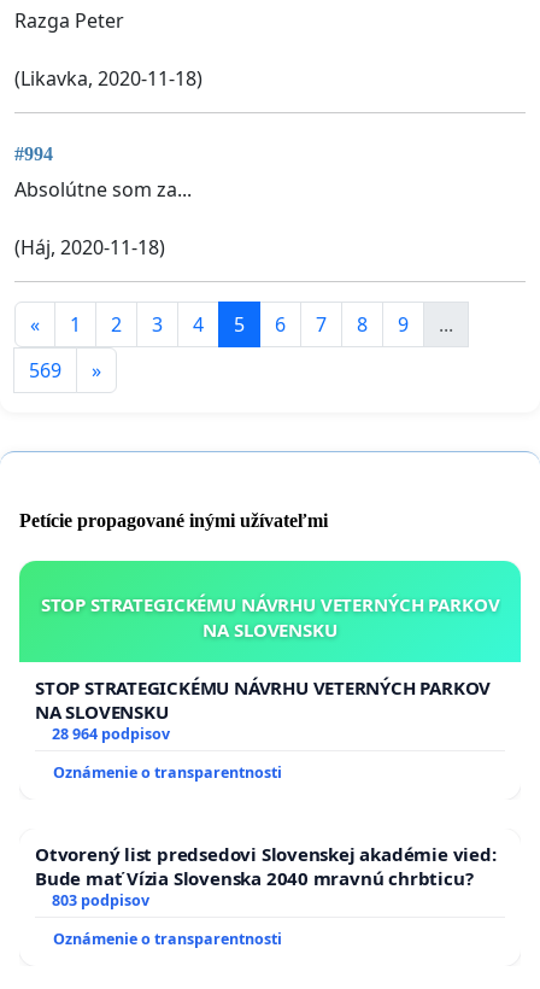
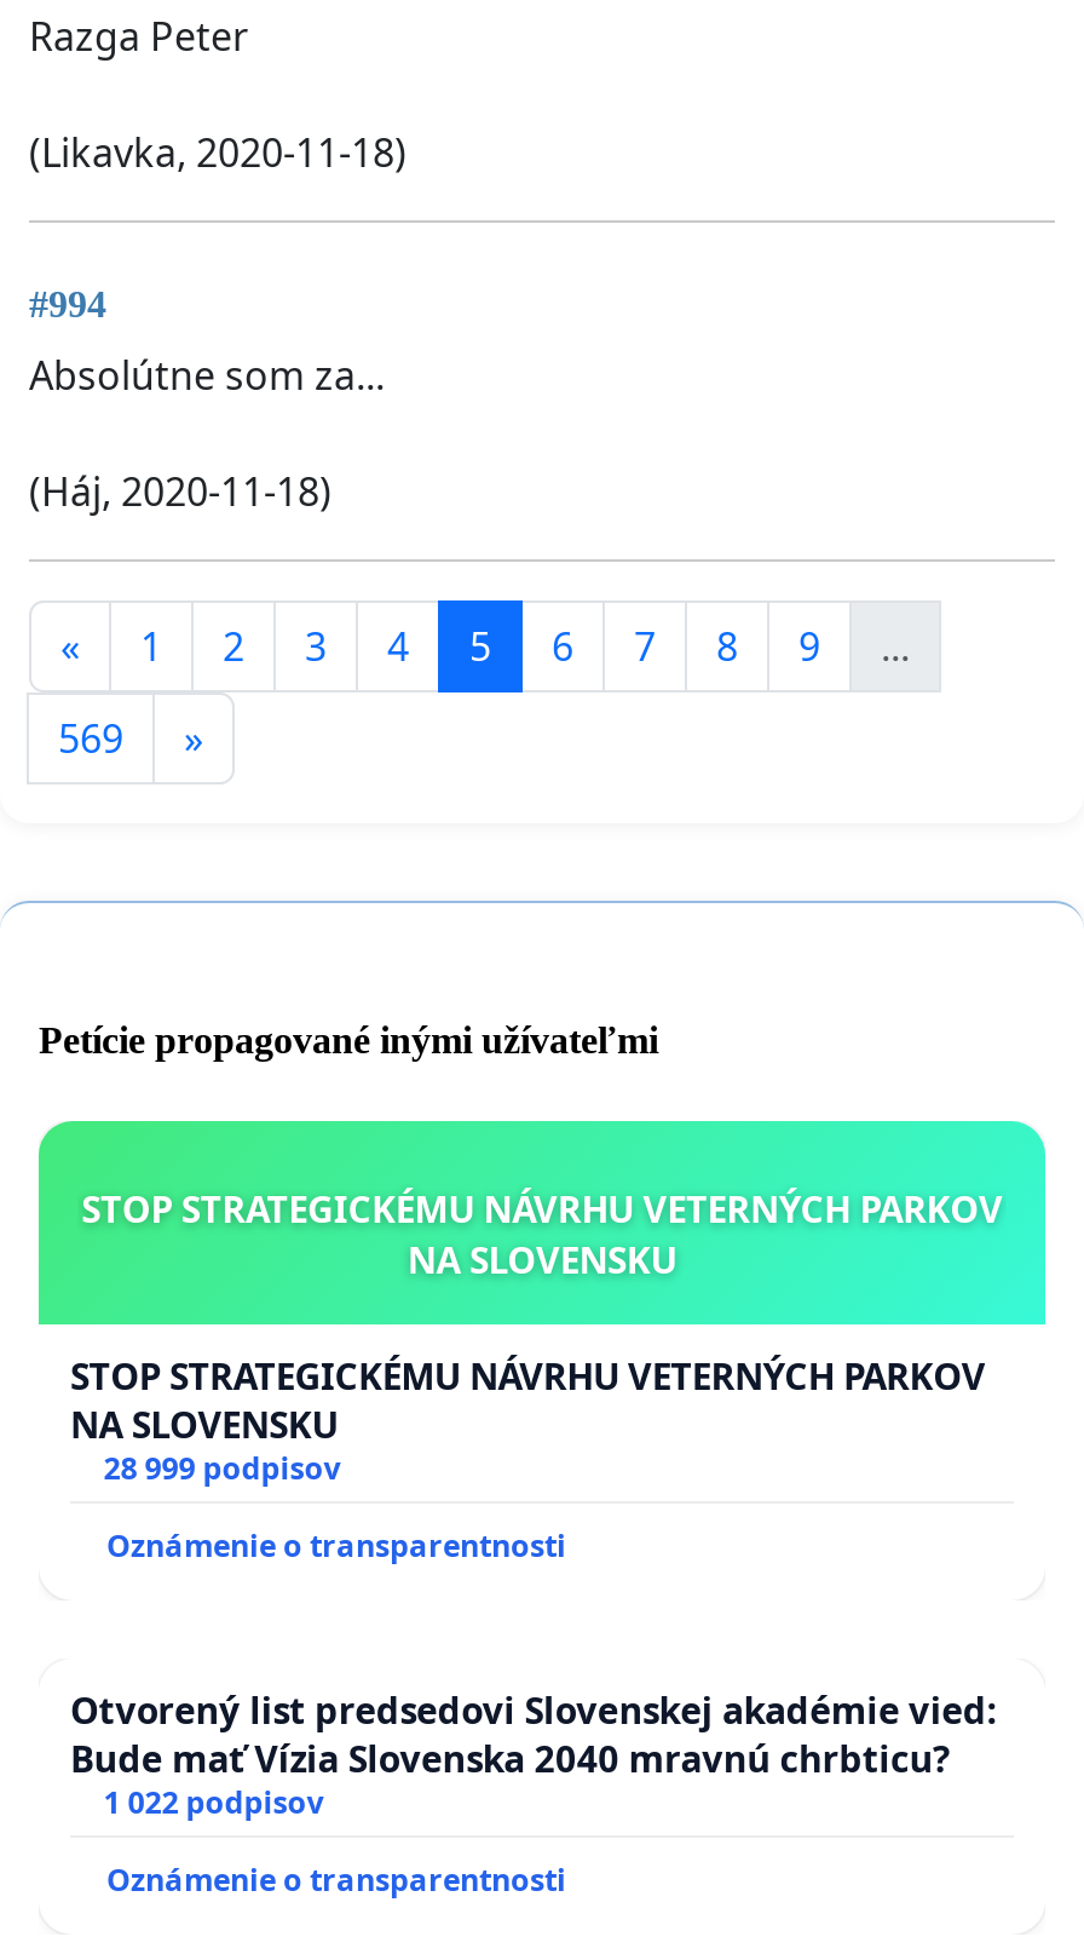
- 28 964 podpisov
+ 28 999 podpisov

- 803 podpisov
+ 1 022 podpisov
